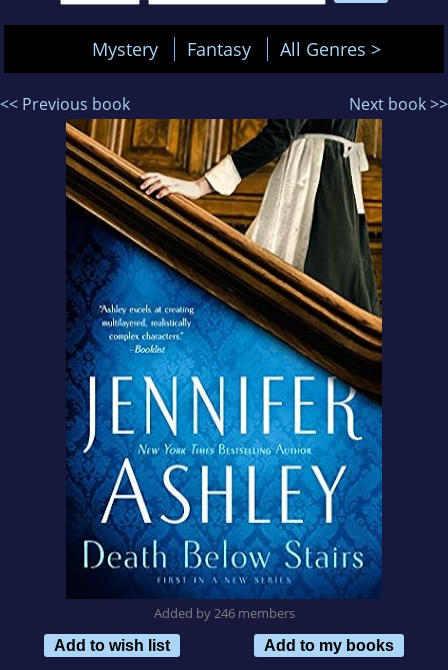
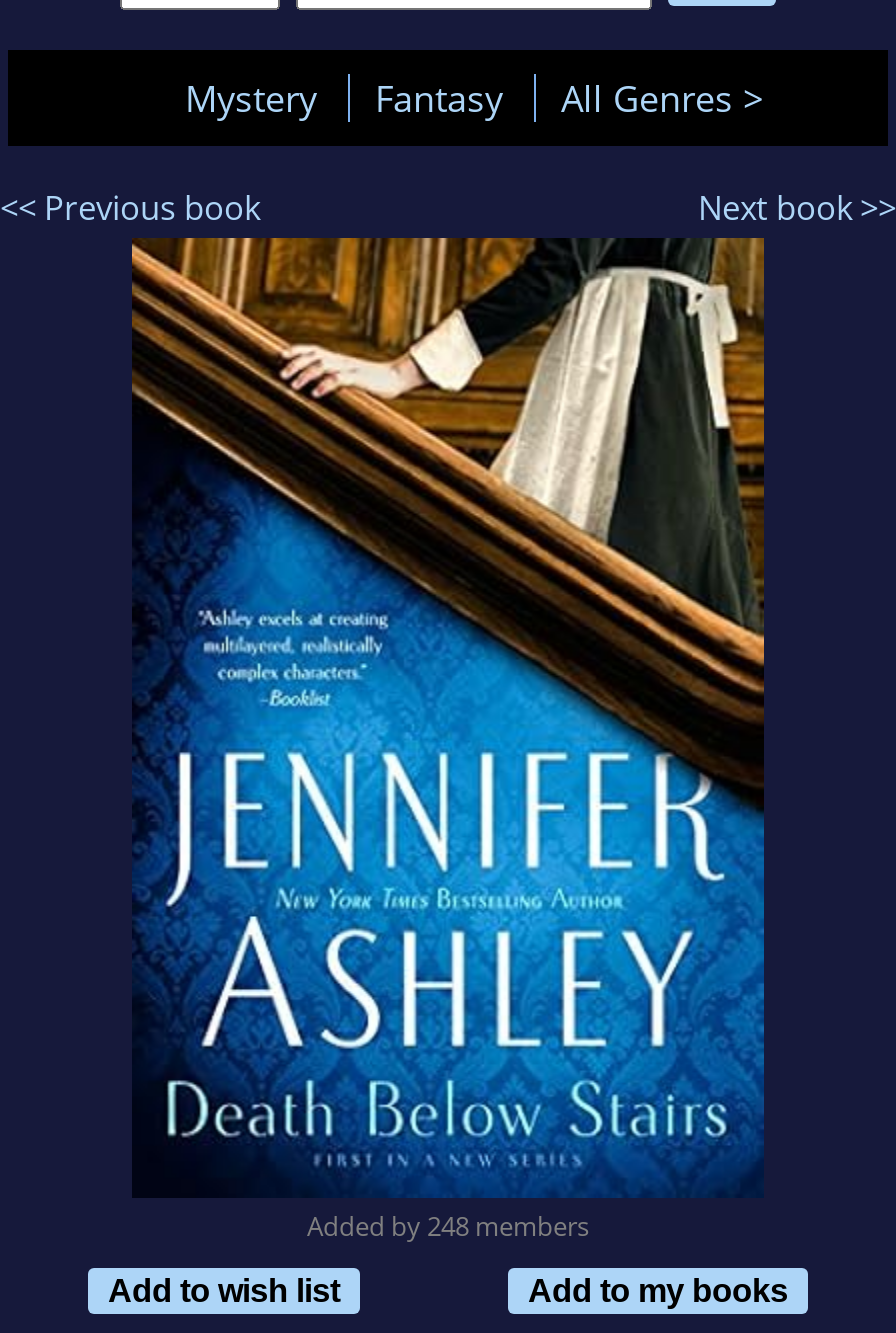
- Added by 246 members
+ Added by 248 members
